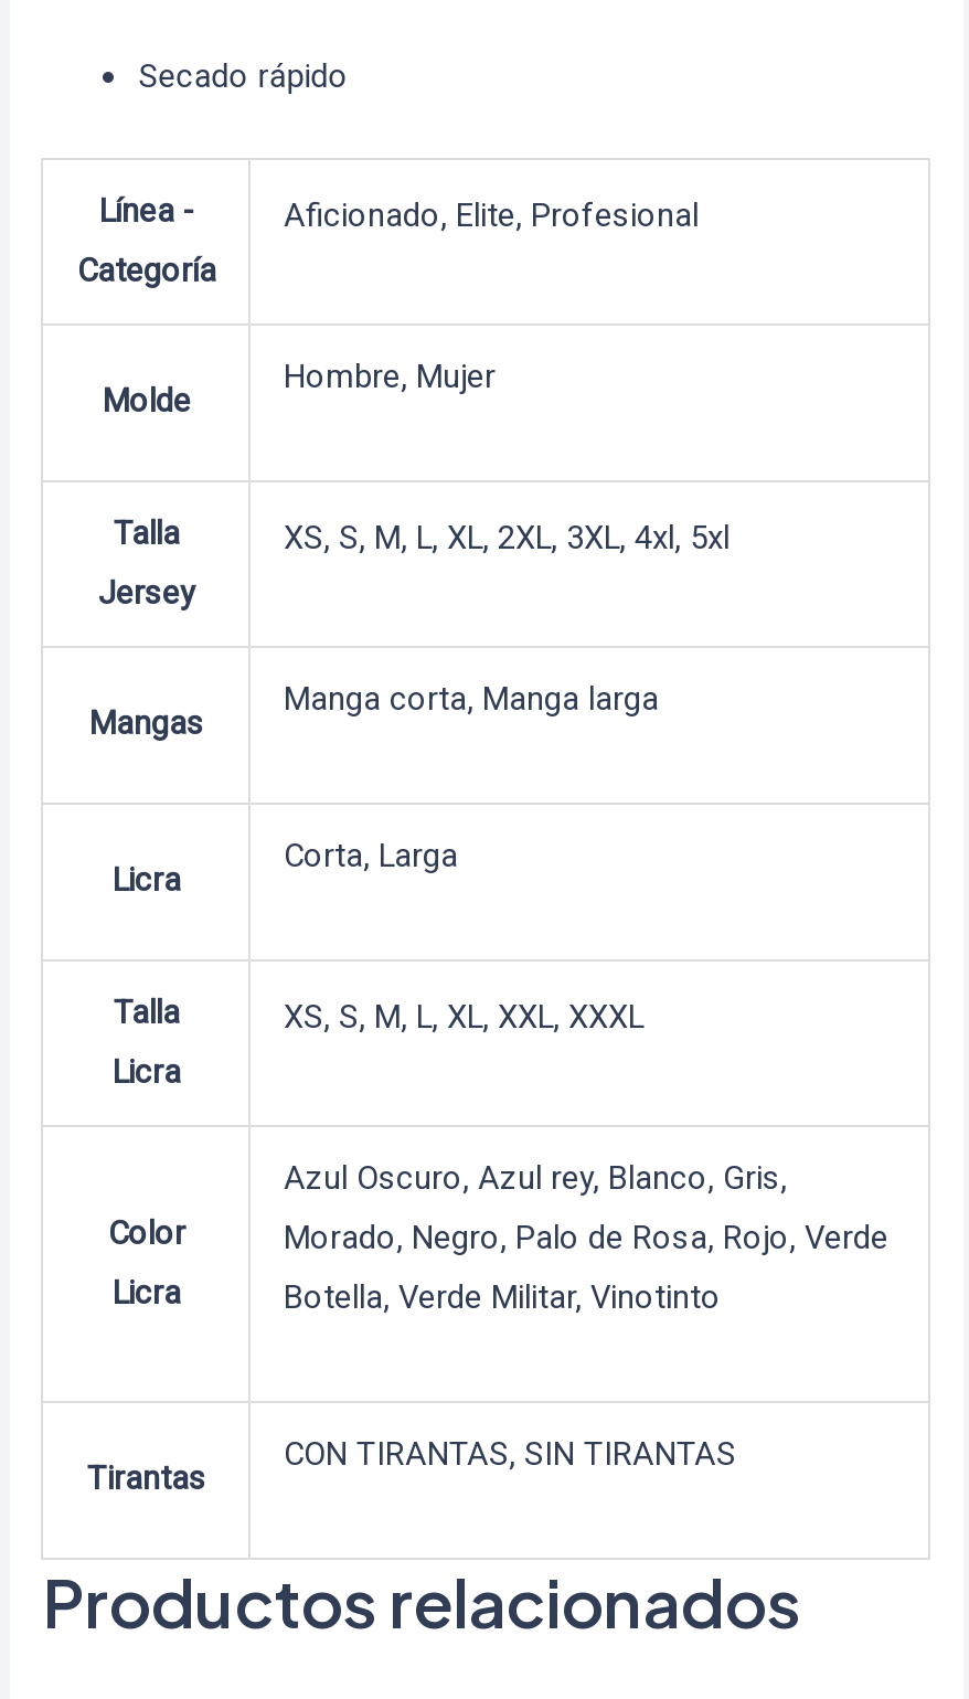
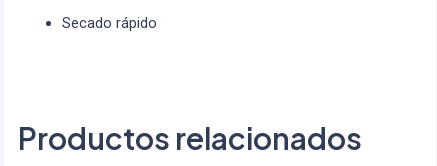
- Línea -
- Categoría

- Aficionado, Elite, Profesional

- Hombre, Mujer

- Molde

- Talla
- Jersey

- XS, S, M, L, XL, 2XL, 3XL, 4xl, 5xl

- Manga corta, Manga larga

- Mangas

- Corta, Larga

- Licra

- Talla
- Licra

- XS, S, M, L, XL, XXL, XXXL

- Azul Oscuro, Azul rey, Blanco, Gris,
- Morado, Negro, Palo de Rosa, Rojo, Verde
- Botella, Verde Militar, Vinotinto

- Color
- Licra

- CON TIRANTAS, SIN TIRANTAS

- Tirantas
